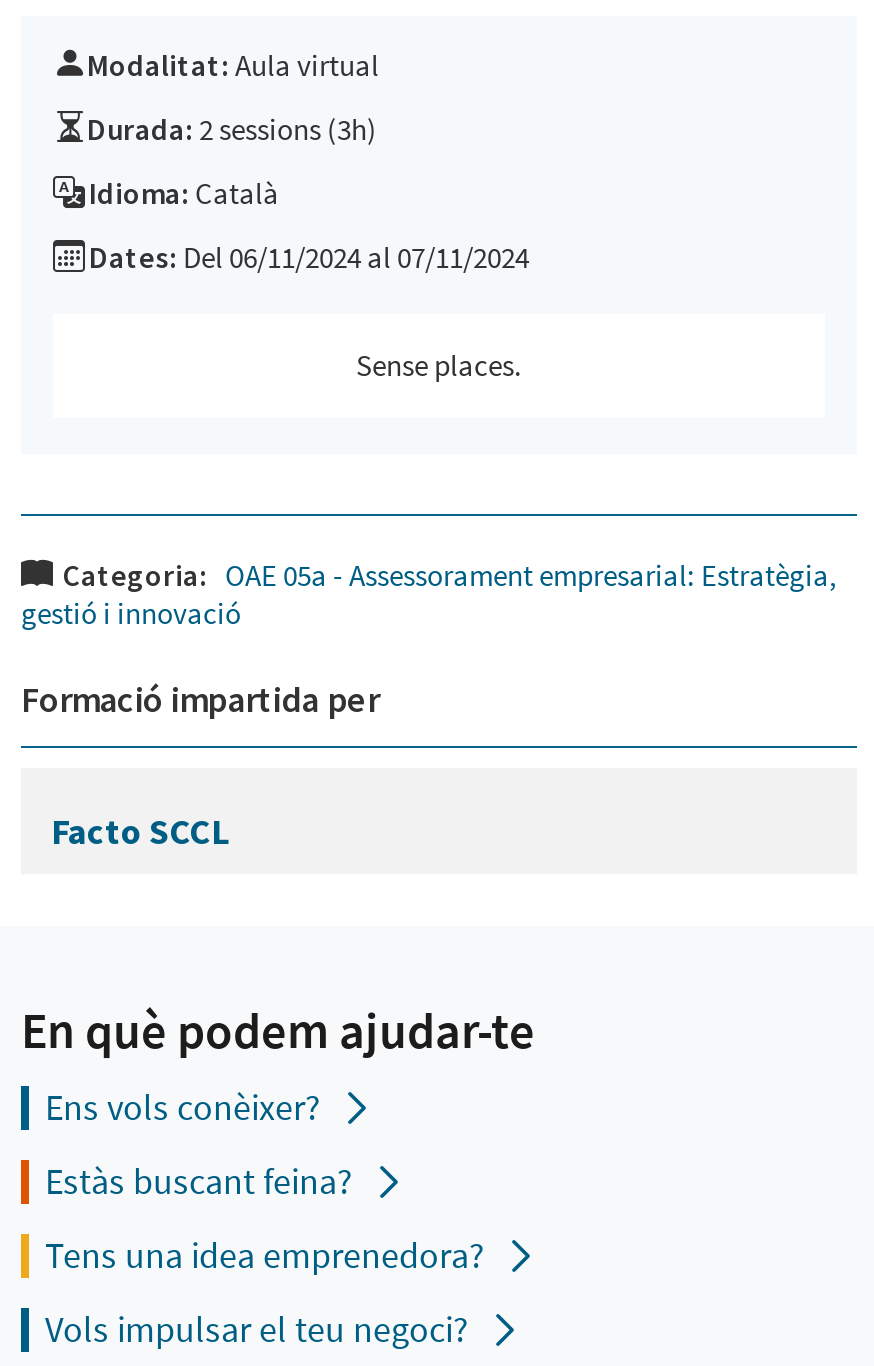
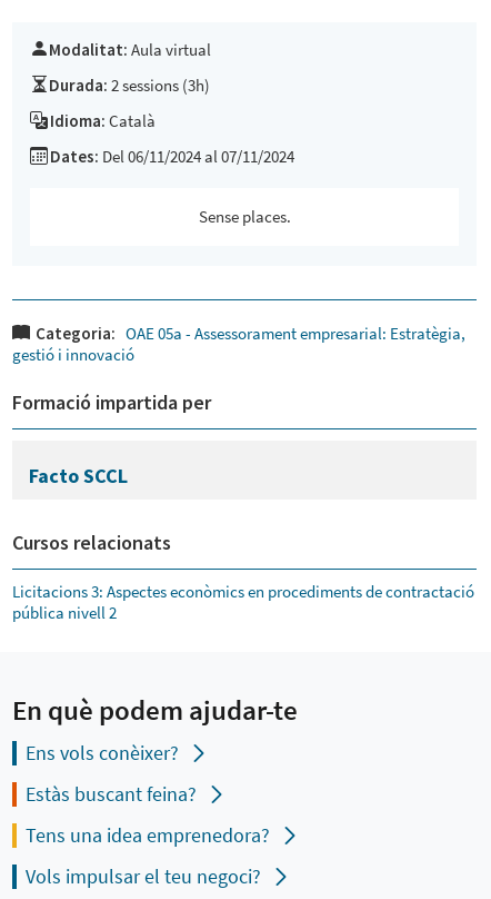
+ Cursos relacionats
+ Licitacions 3: Aspectes econòmics en procediments de contractació
+ pública nivell 2
